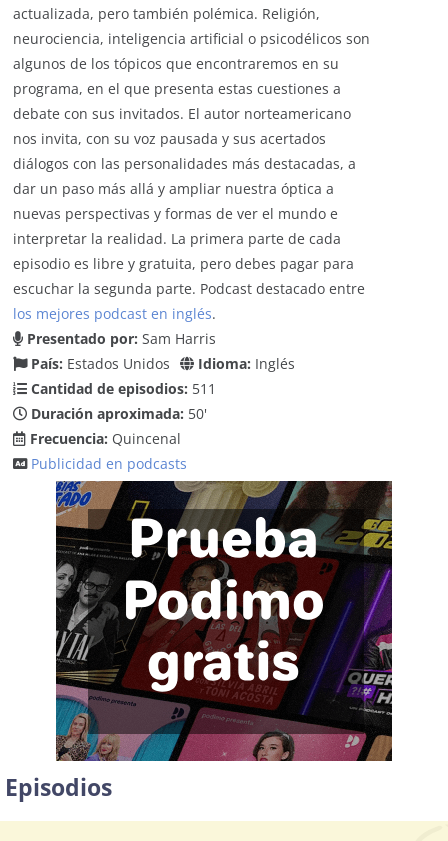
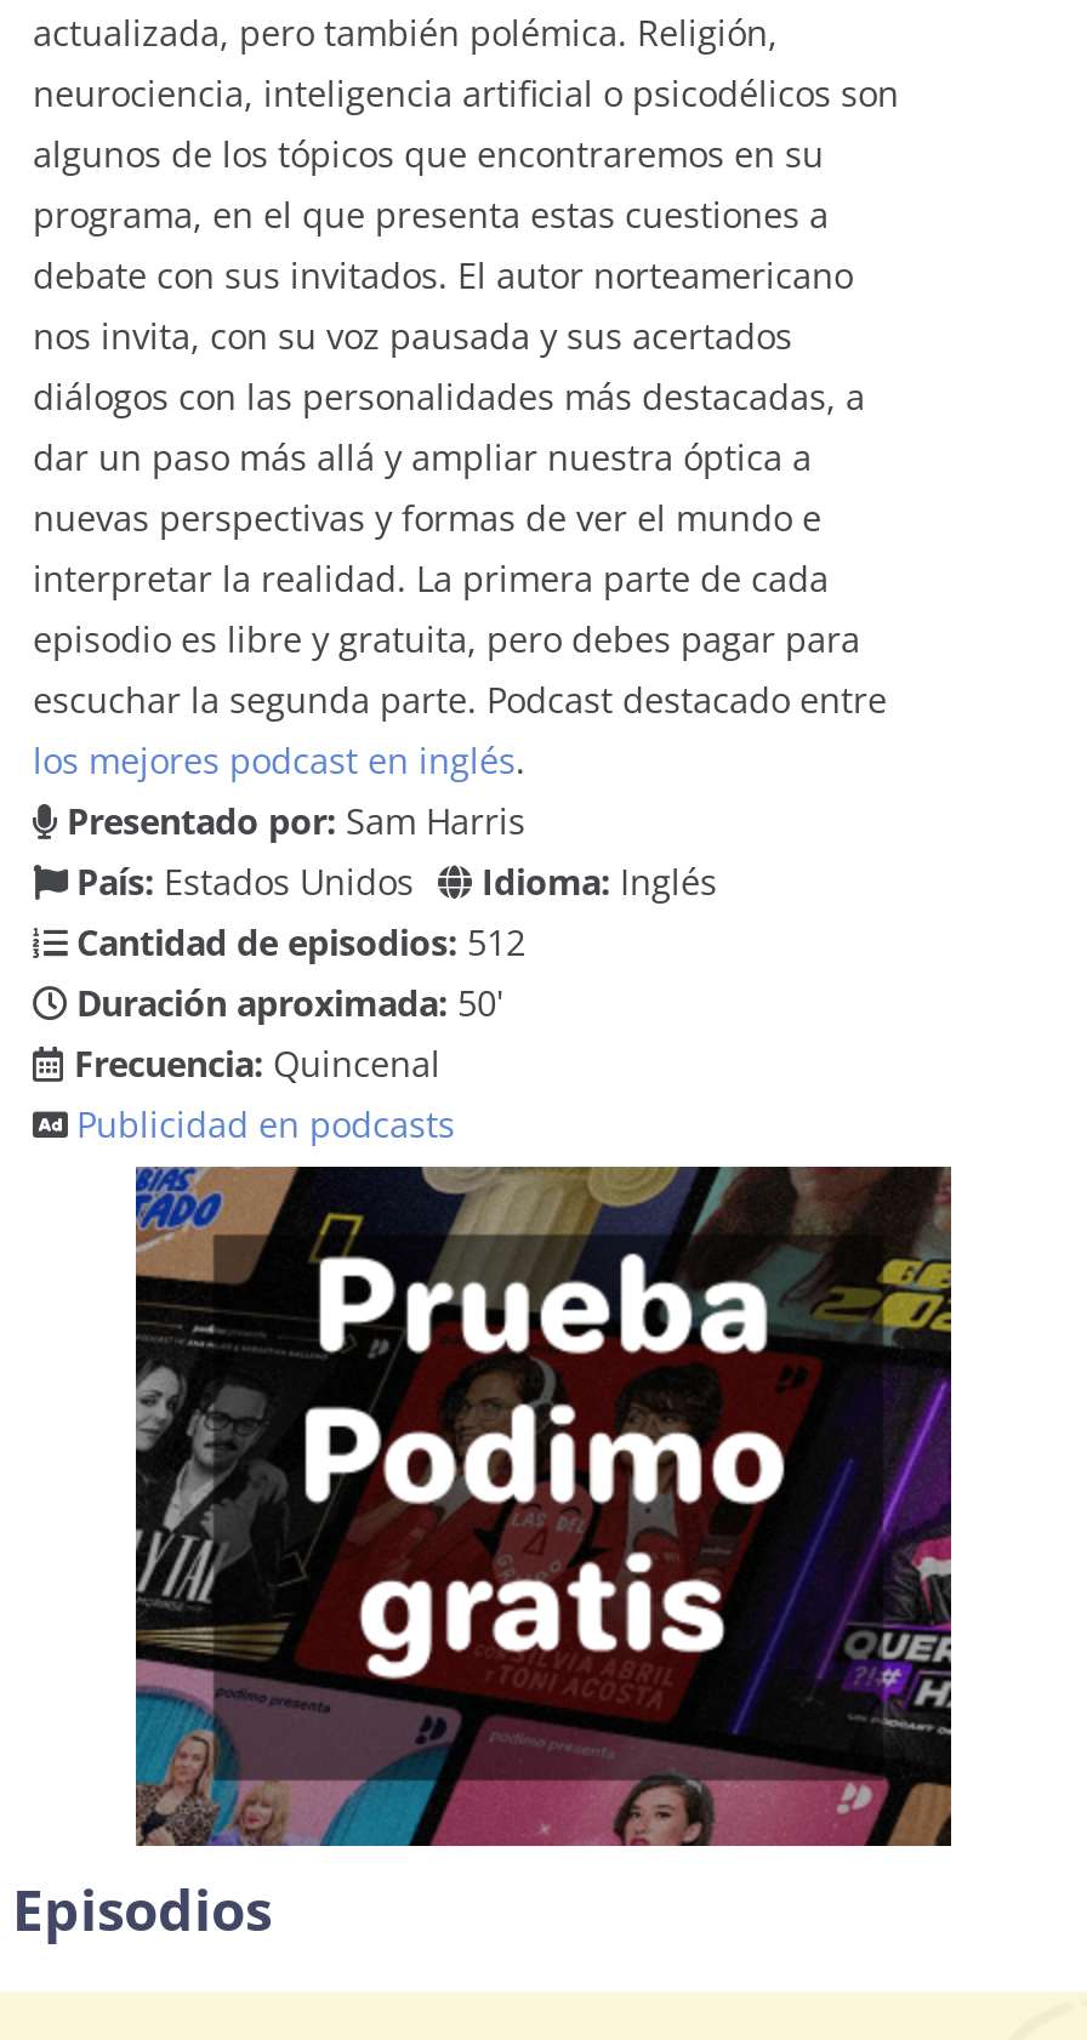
- Cantidad de episodios: 511
+ Cantidad de episodios: 512
